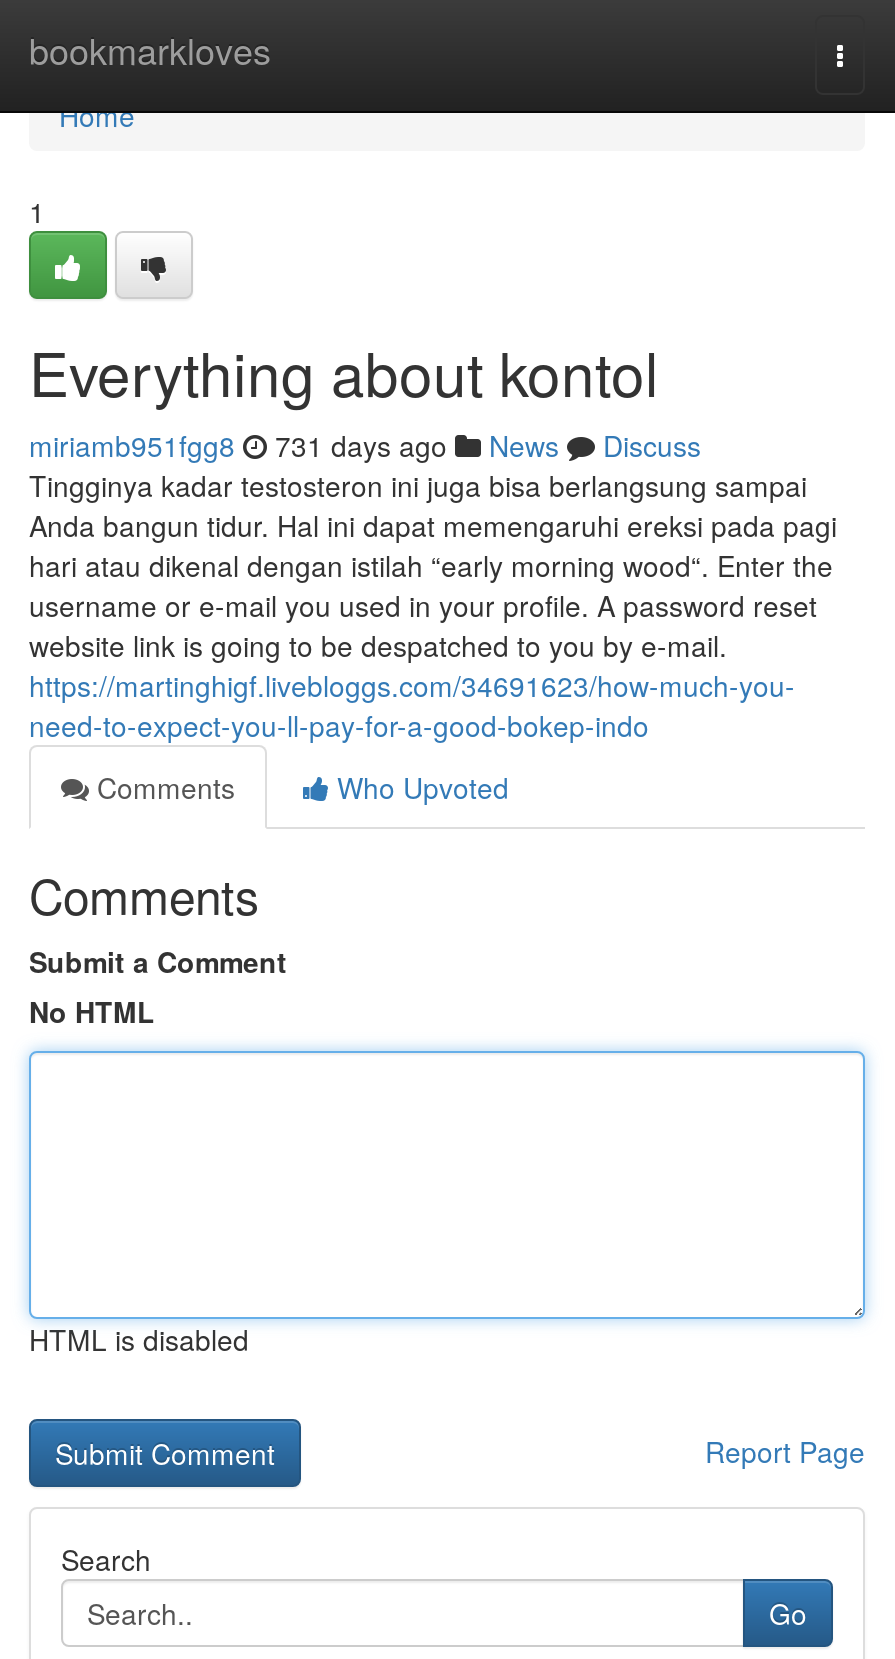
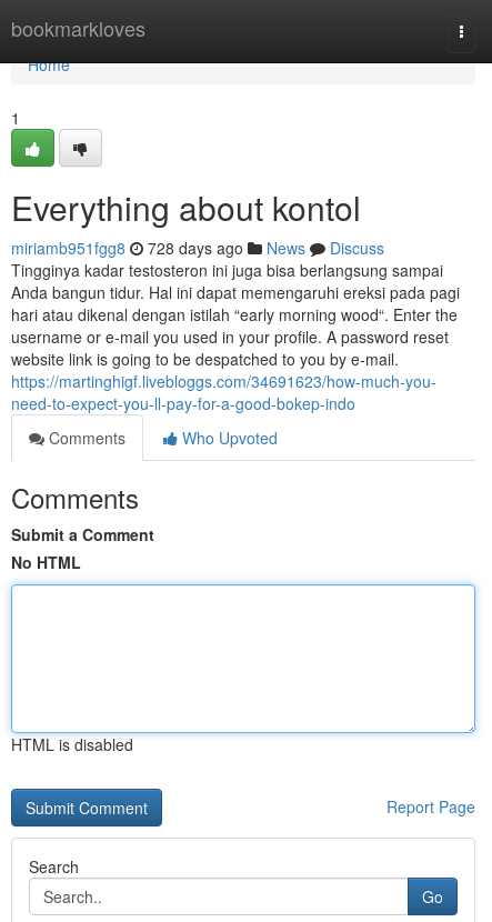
- miriamb951fgg8 731 days ago News Discuss
+ miriamb951fgg8 728 days ago News Discuss
